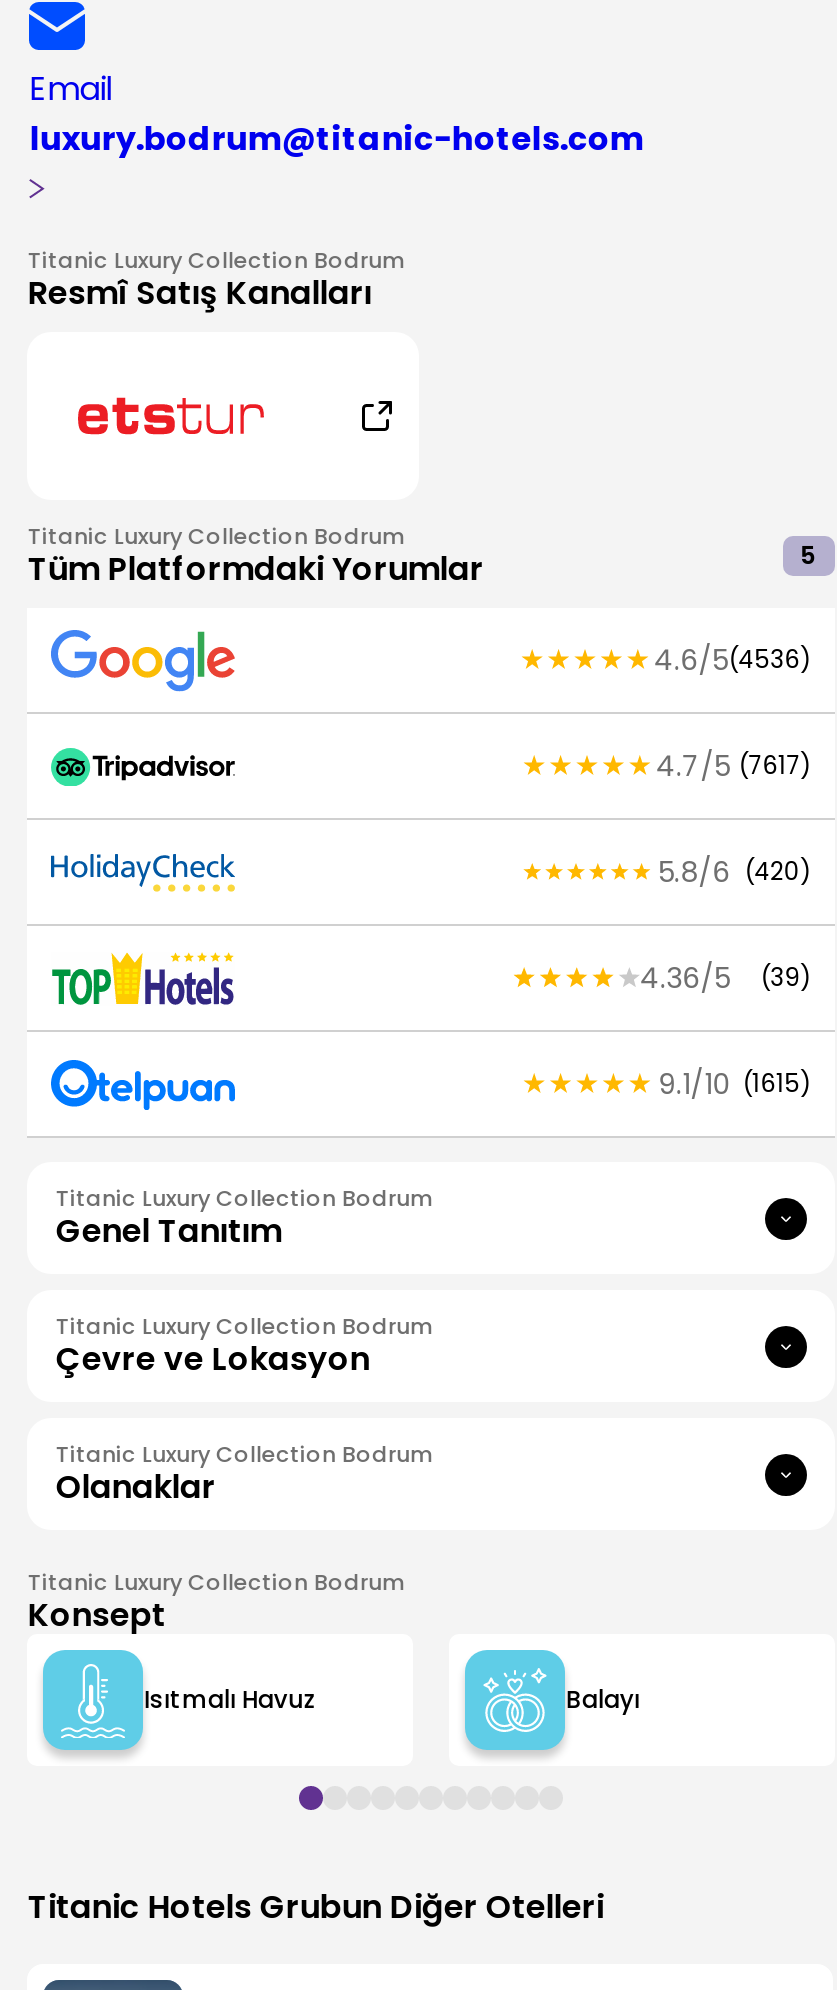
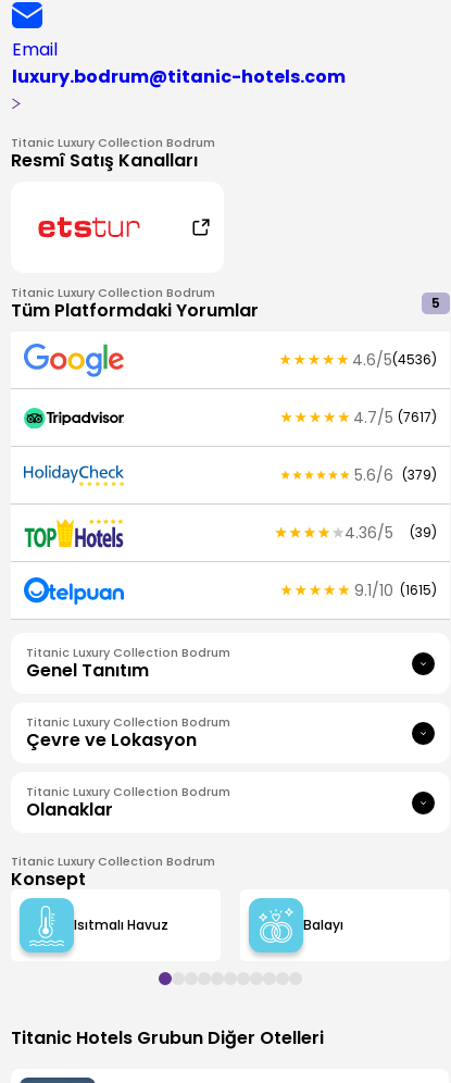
- 5.8/6 (420)
+ 5.6/6 (379)
